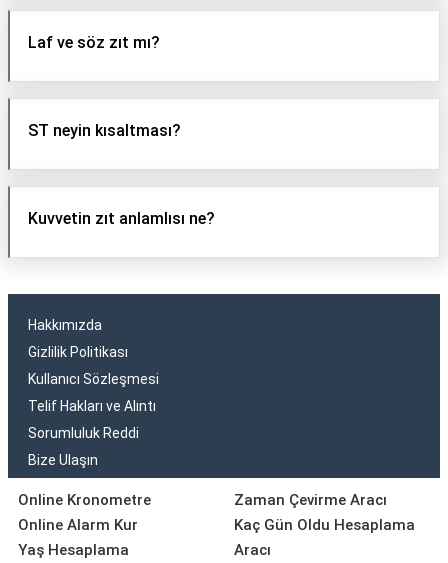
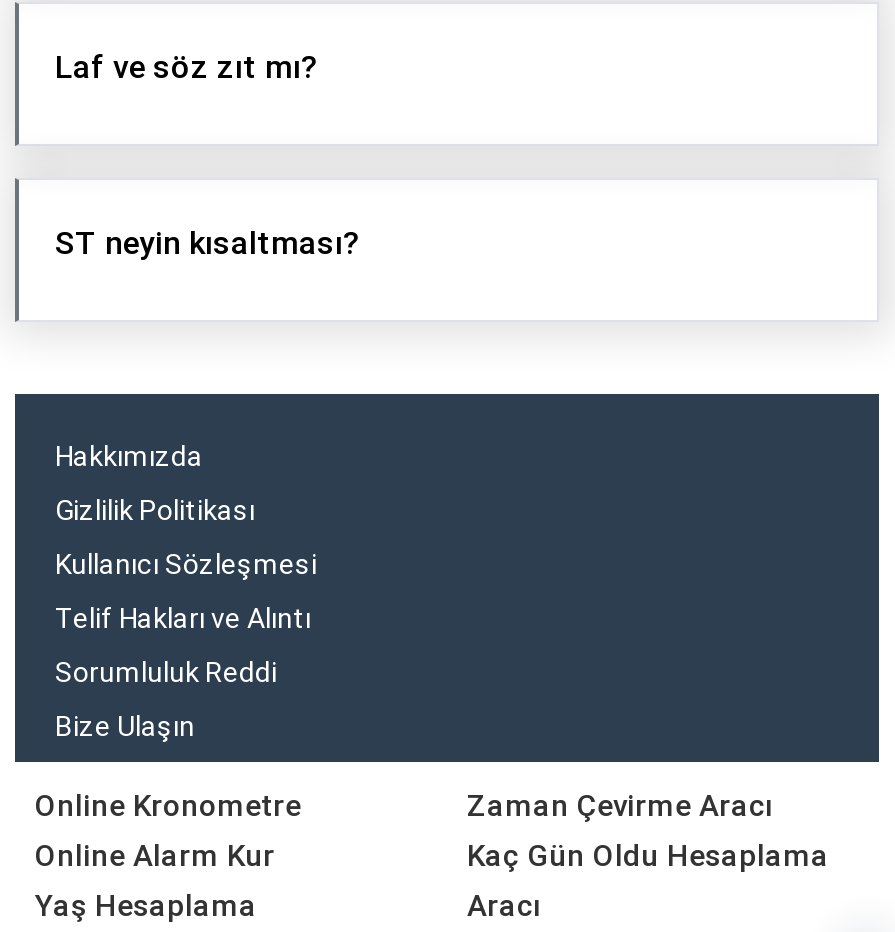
- Kuvvetin zıt anlamlısı ne?
